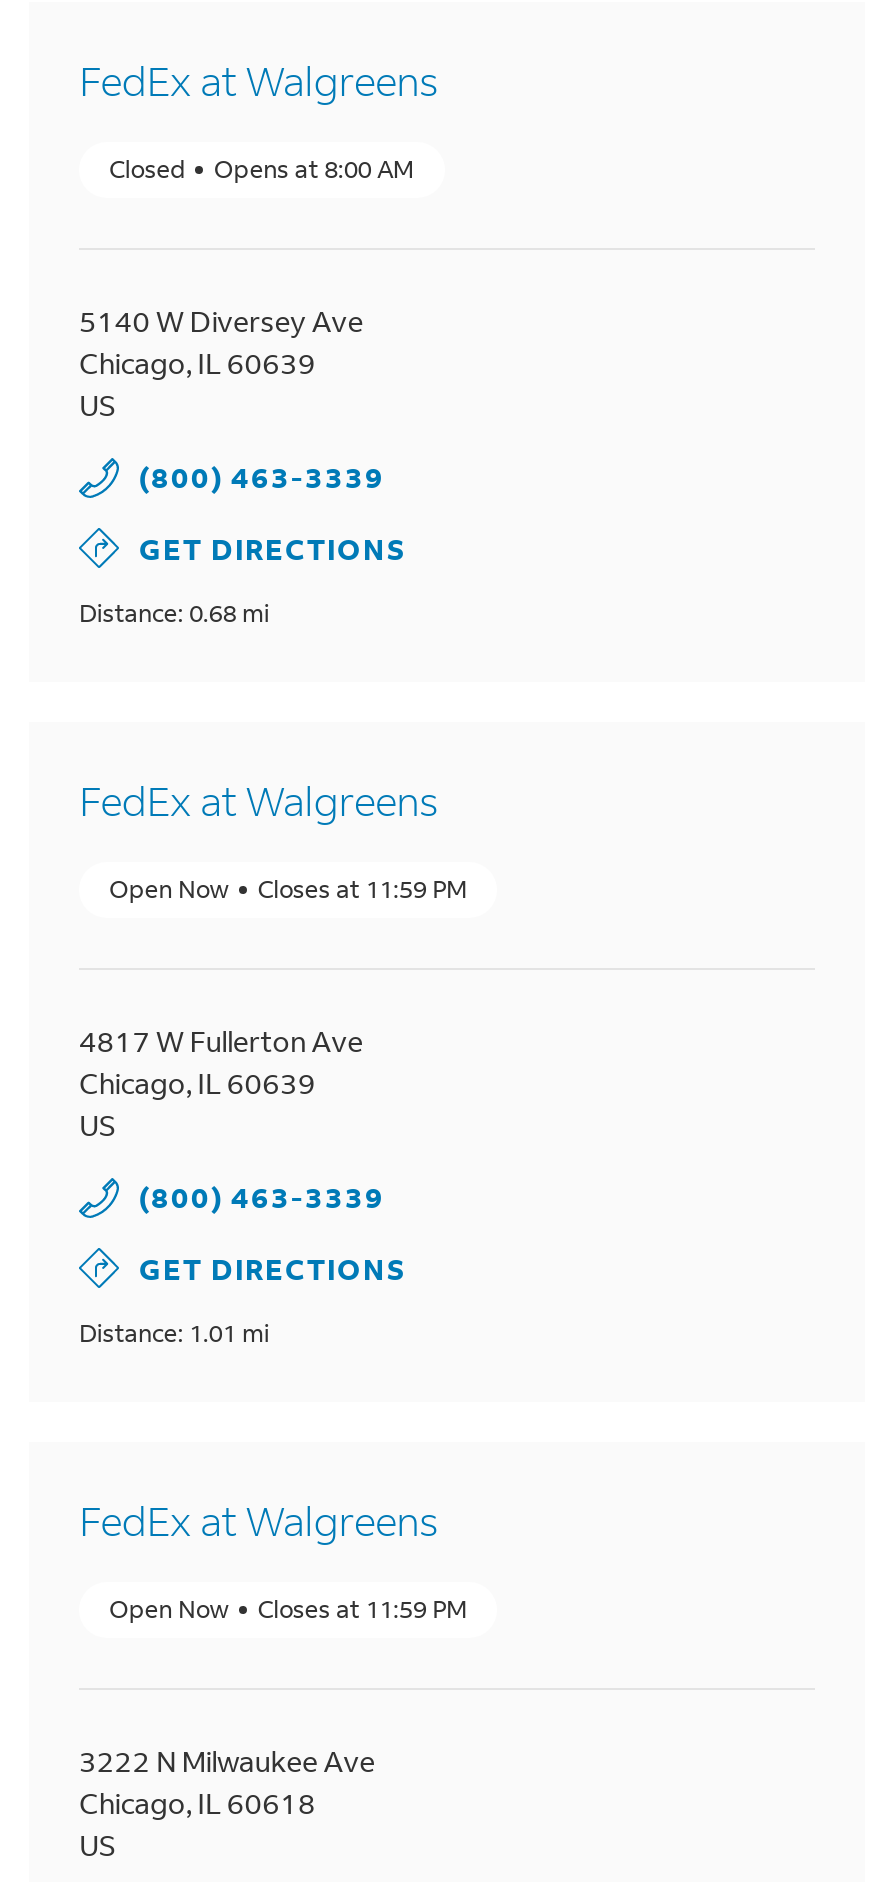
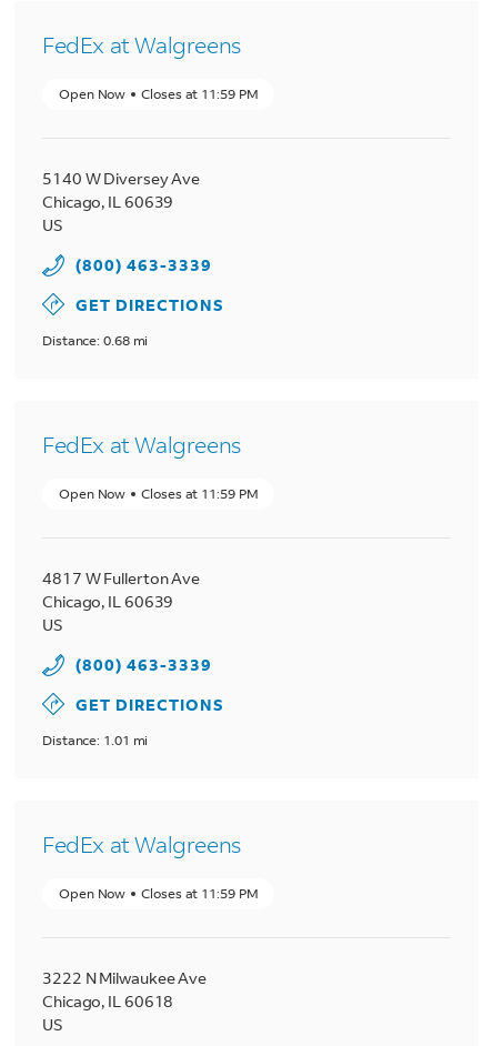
- Closed
- Opens at 8:00 AM
+ Open Now
+ Closes at 11:59 PM
